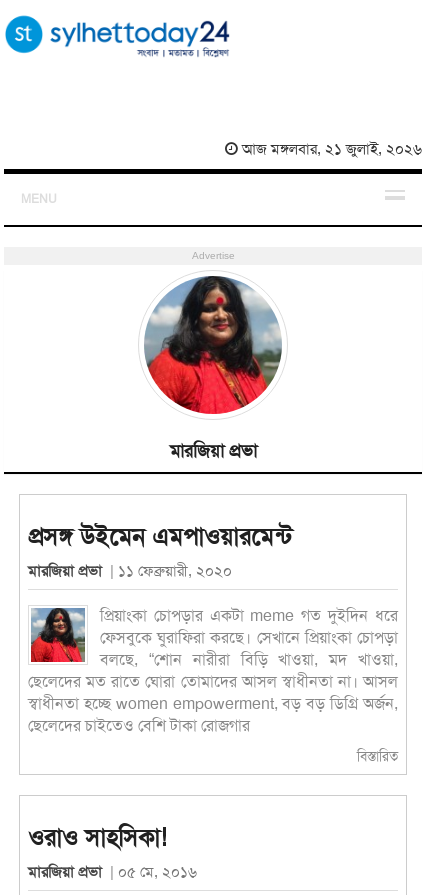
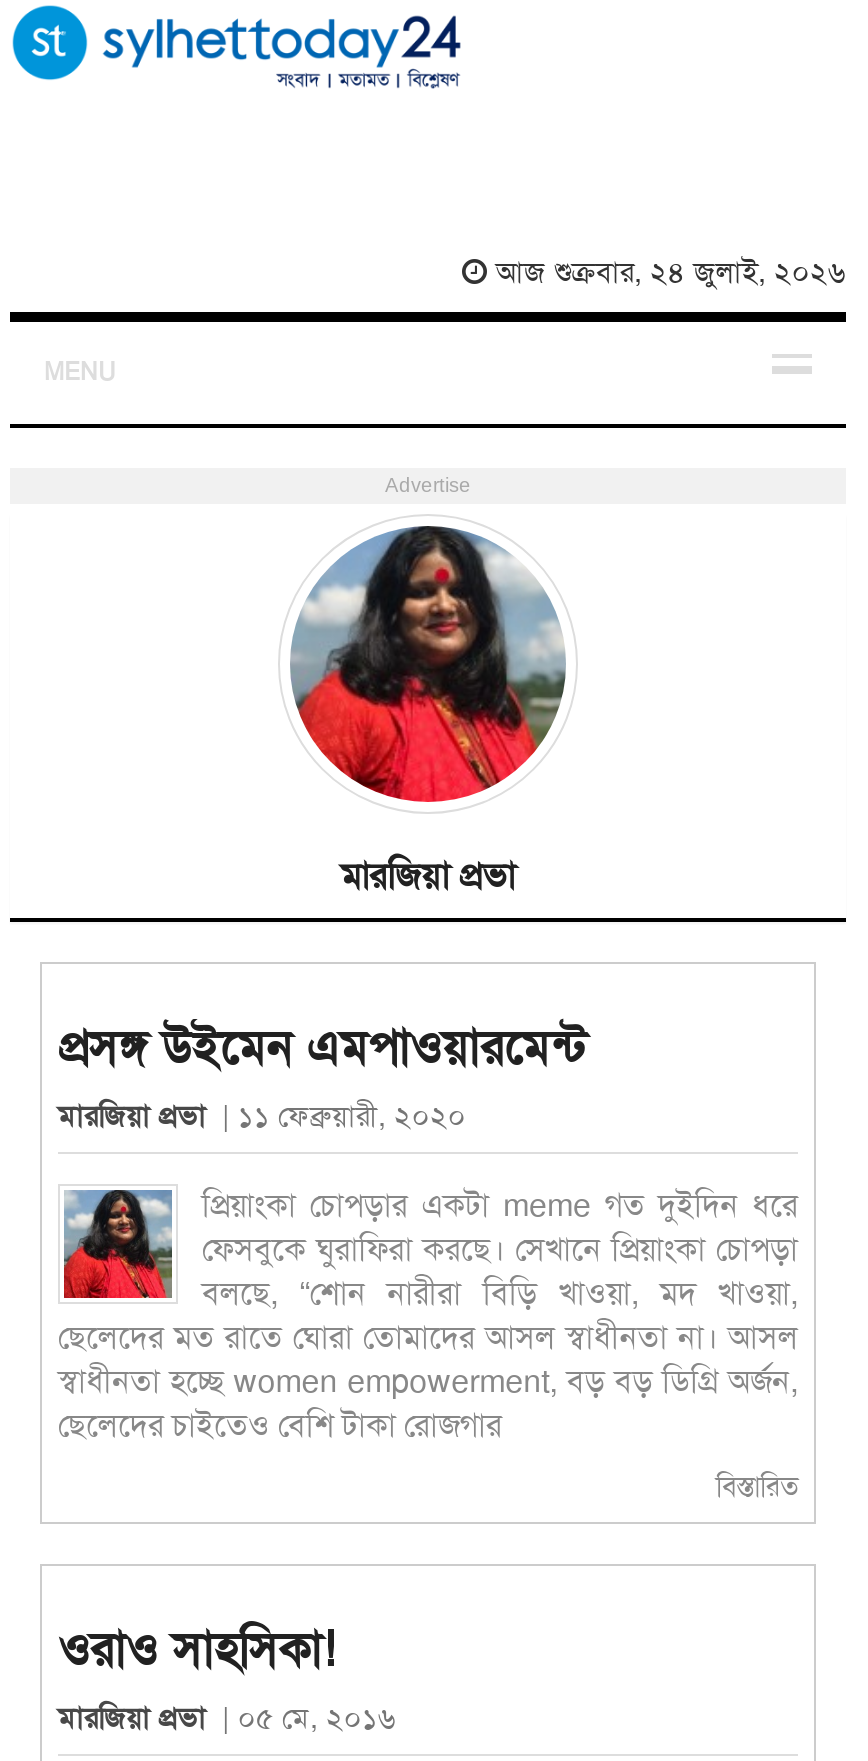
- আজ মঙ্গলবার, ২১ জুলাই, ২০২৬
+ আজ শুক্রবার, ২৪ জুলাই, ২০২৬
